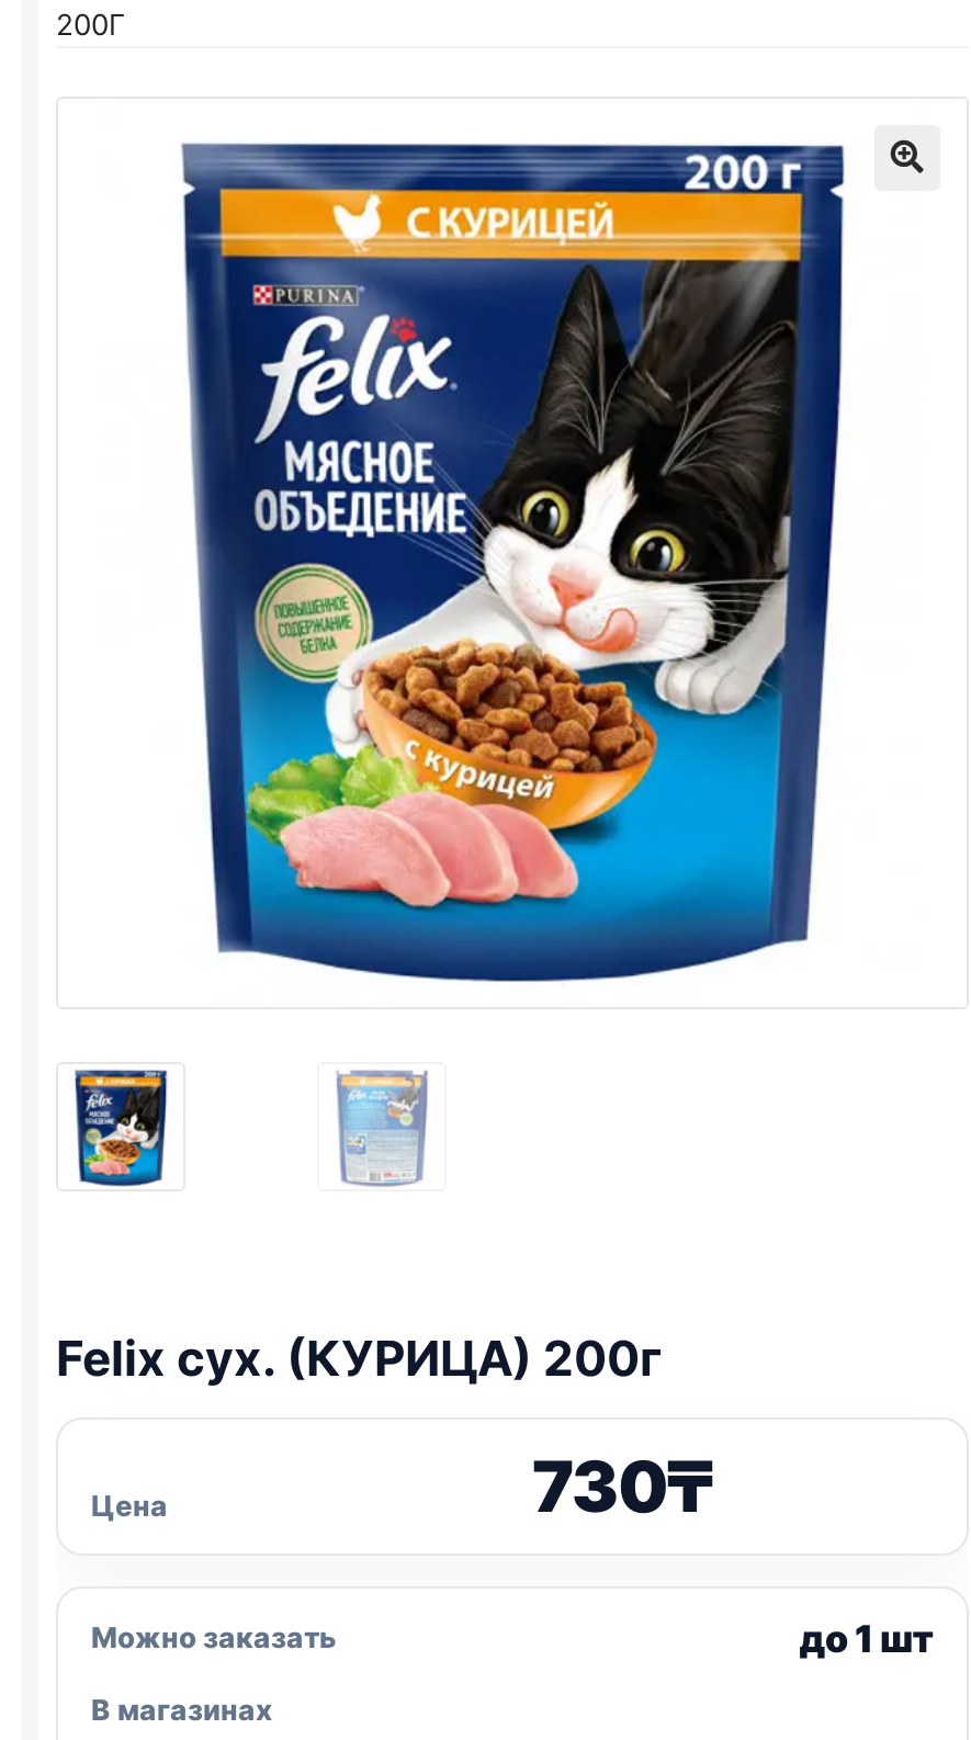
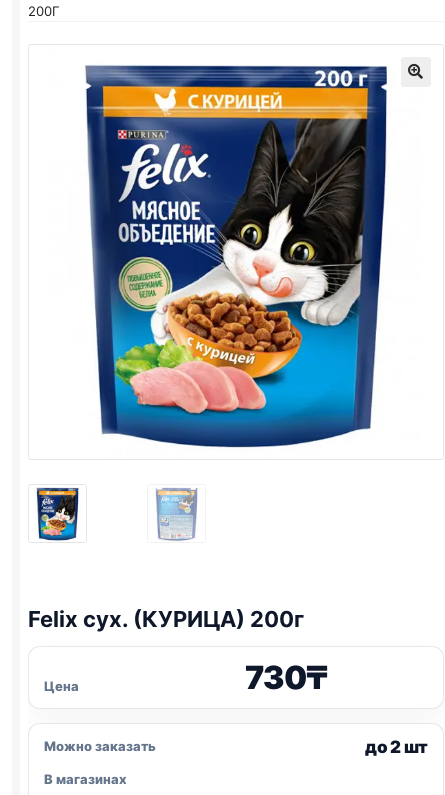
- до 1 шт
+ до 2 шт
